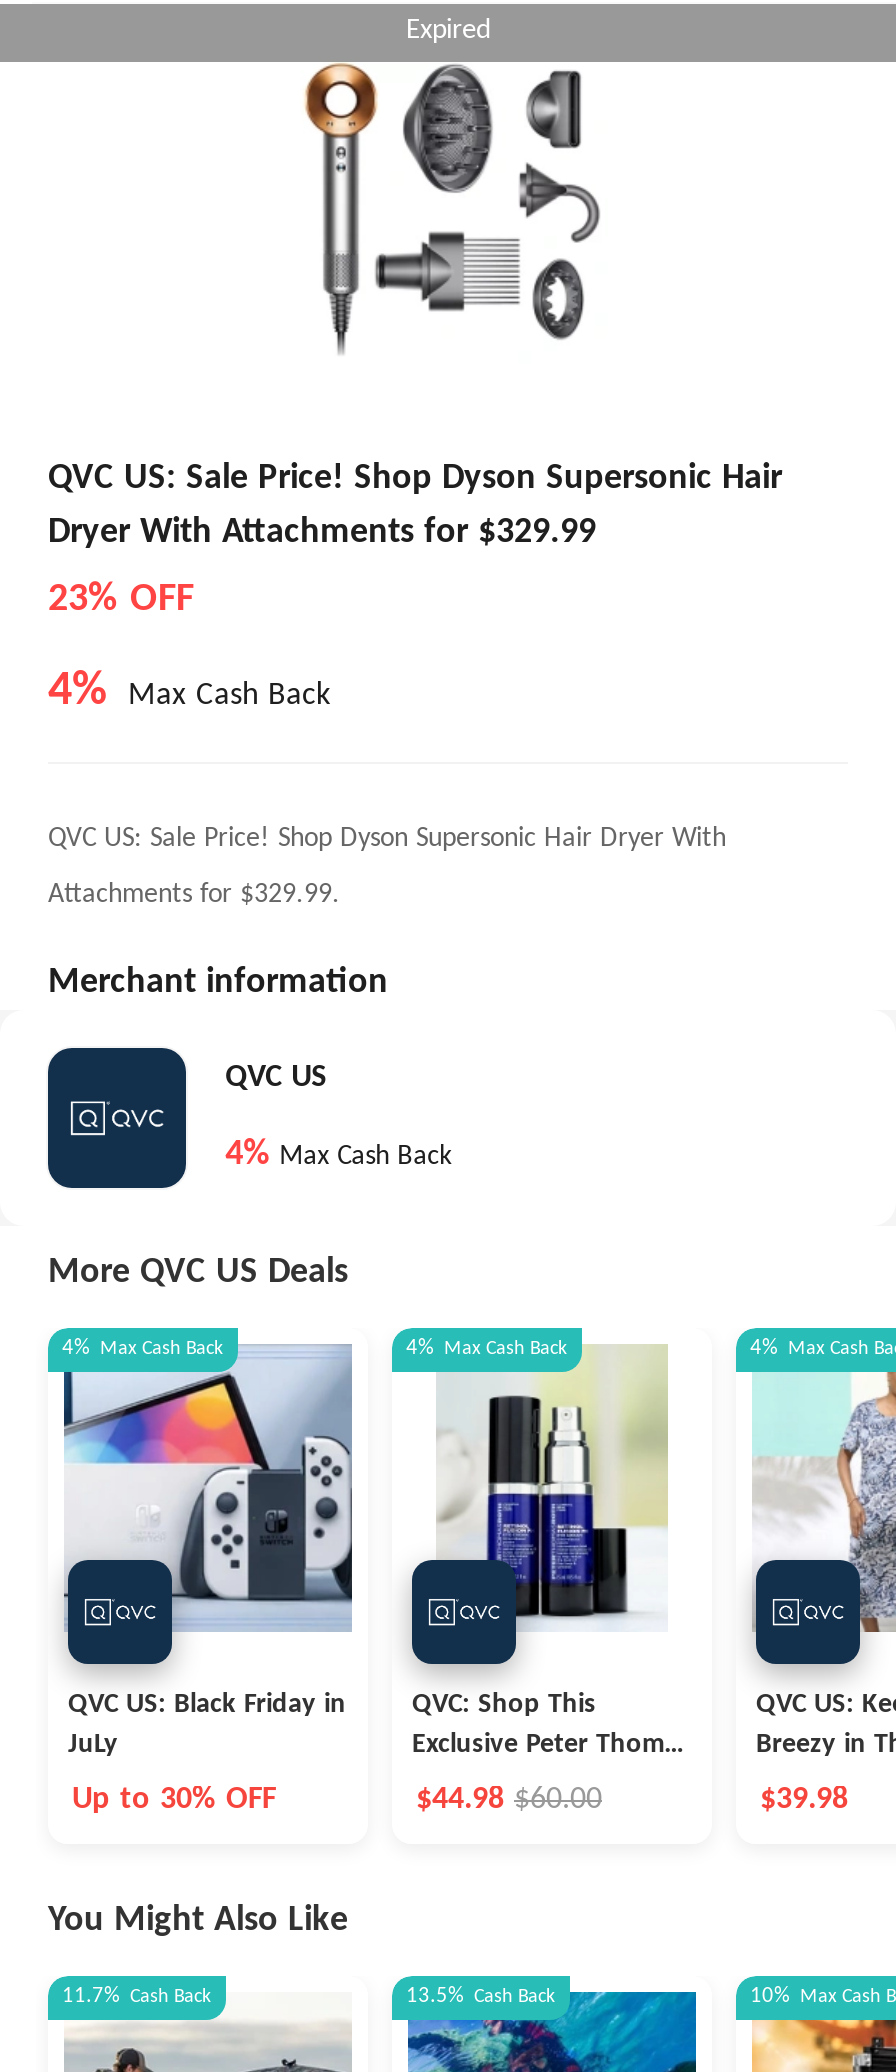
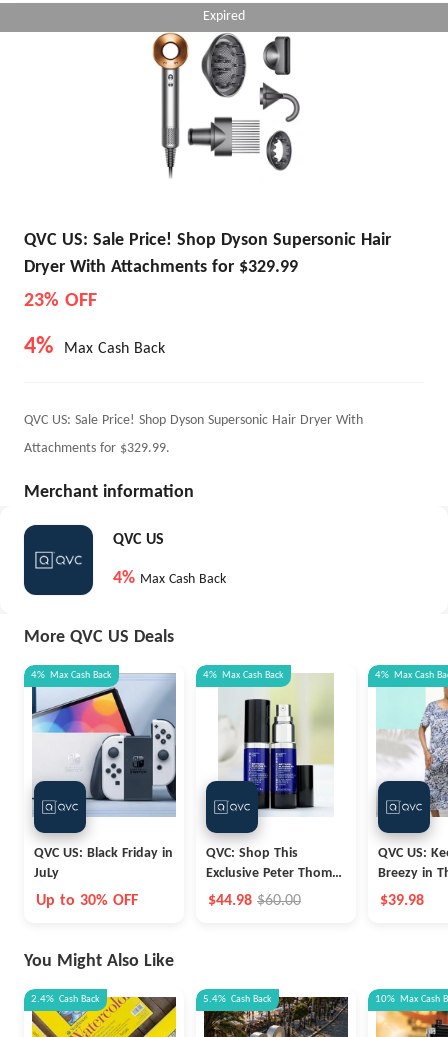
- 11.7% Cash Back
+ 2.4% Cash Back

- 13.5% Cash Back
+ 5.4% Cash Back
